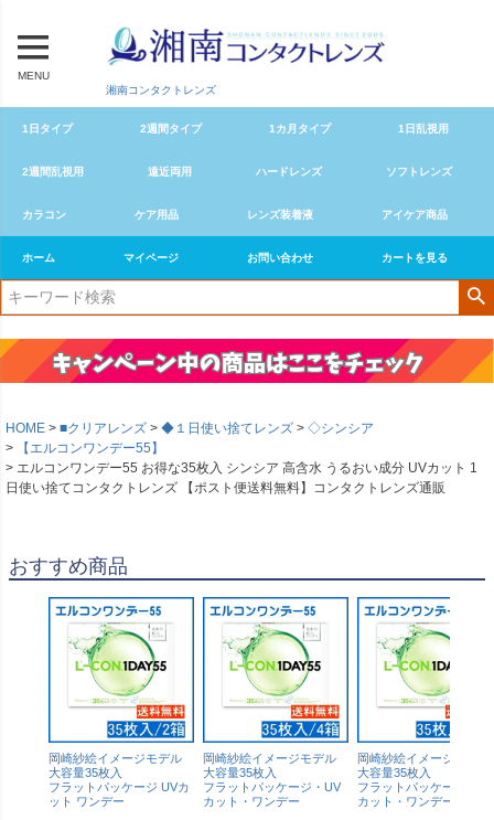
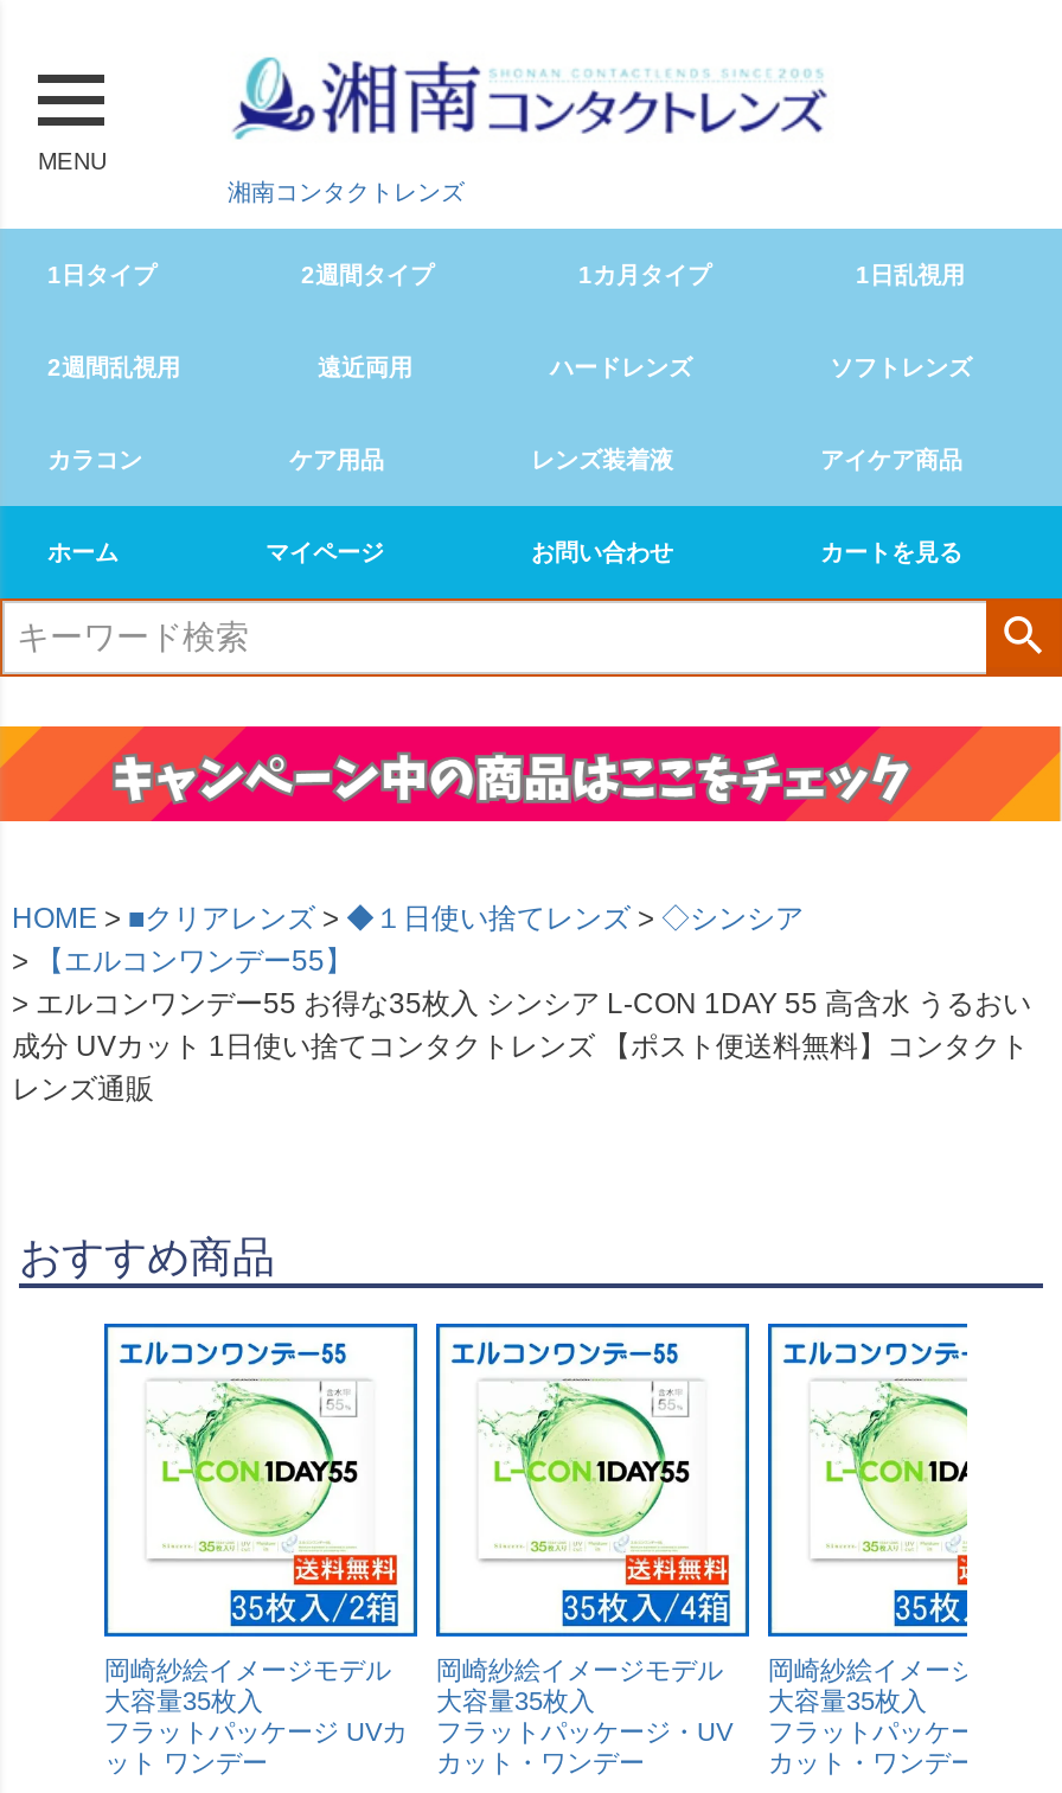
- エルコンワンデー55 お得な35枚入 シンシア 高含水 うるおい成分 UVカット 1
- 日使い捨てコンタクトレンズ 【ポスト便送料無料】コンタクトレンズ通販
+ エルコンワンデー55 お得な35枚入 シンシア L-CON 1DAY 55 高含水 うるおい
+ 成分 UVカット 1日使い捨てコンタクトレンズ 【ポスト便送料無料】コンタクト
+ レンズ通販
